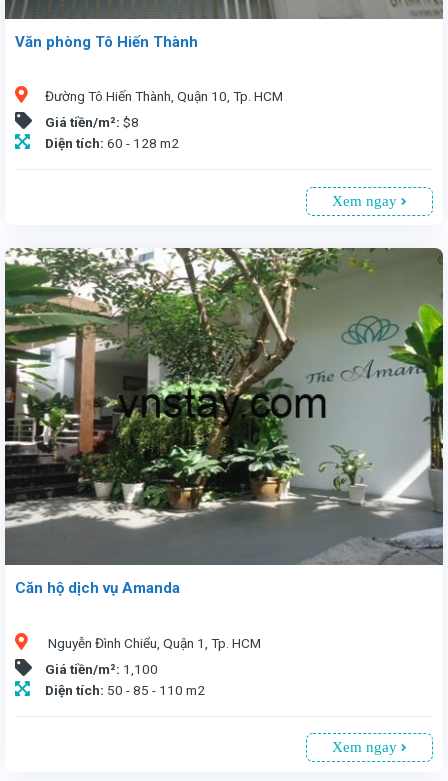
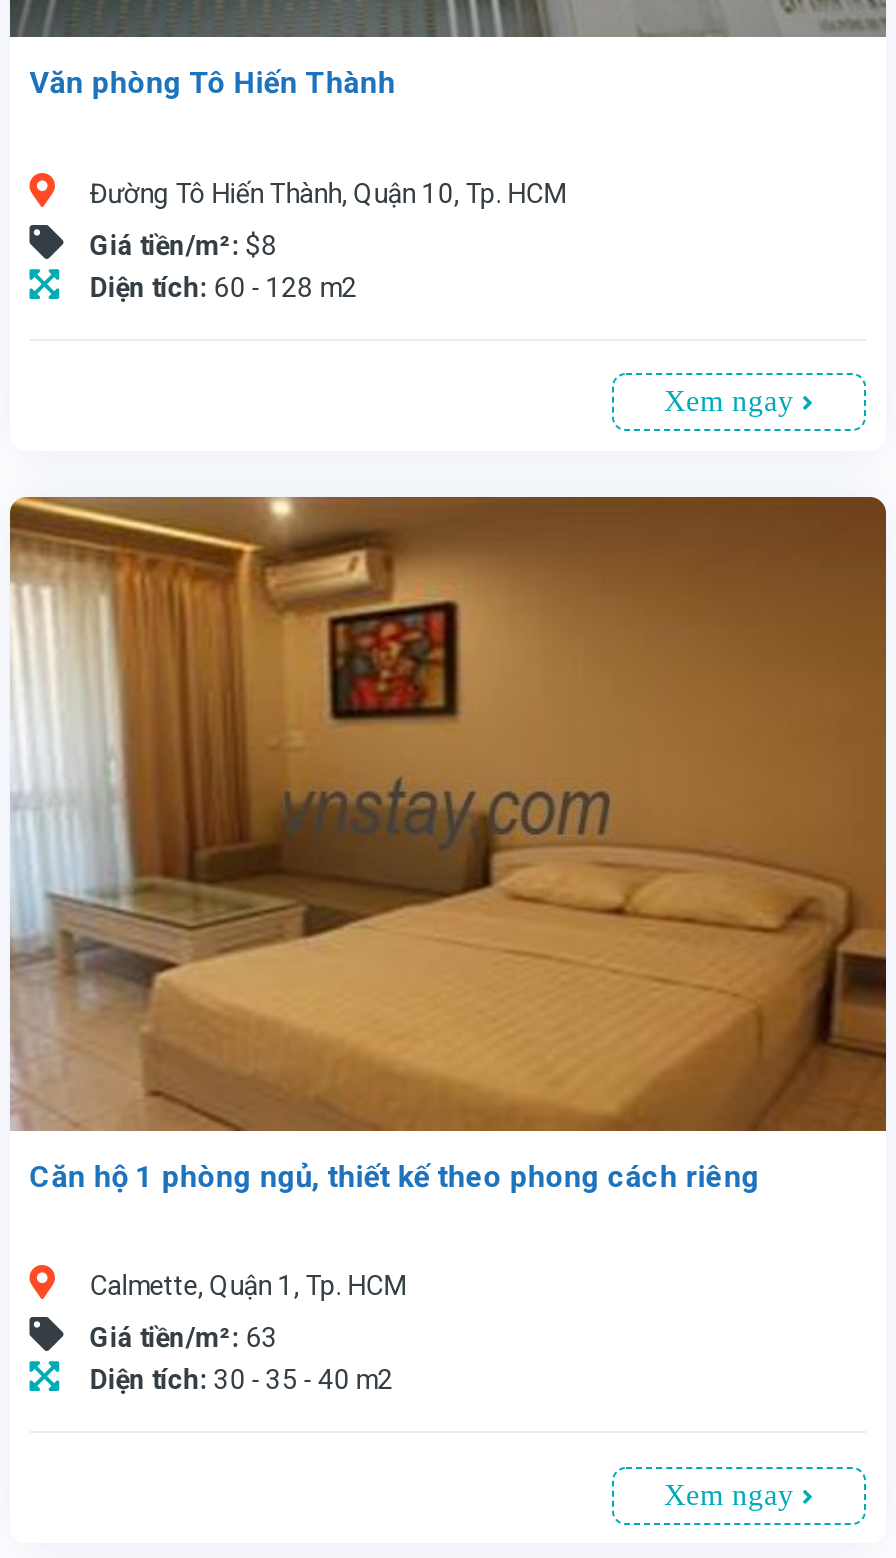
- [image]
- Căn hộ dịch vụ Amanda
+ [image]
+ Căn hộ 1 phòng ngủ, thiết kế theo phong cách riêng

- Nguyễn Đình Chiểu, Quận 1, Tp. HCM
+ Calmette, Quận 1, Tp. HCM

- Giá tiền/m²: 1,100
- Diện tích: 50 - 85 - 110 m2
+ Giá tiền/m²: 63
+ Diện tích: 30 - 35 - 40 m2
